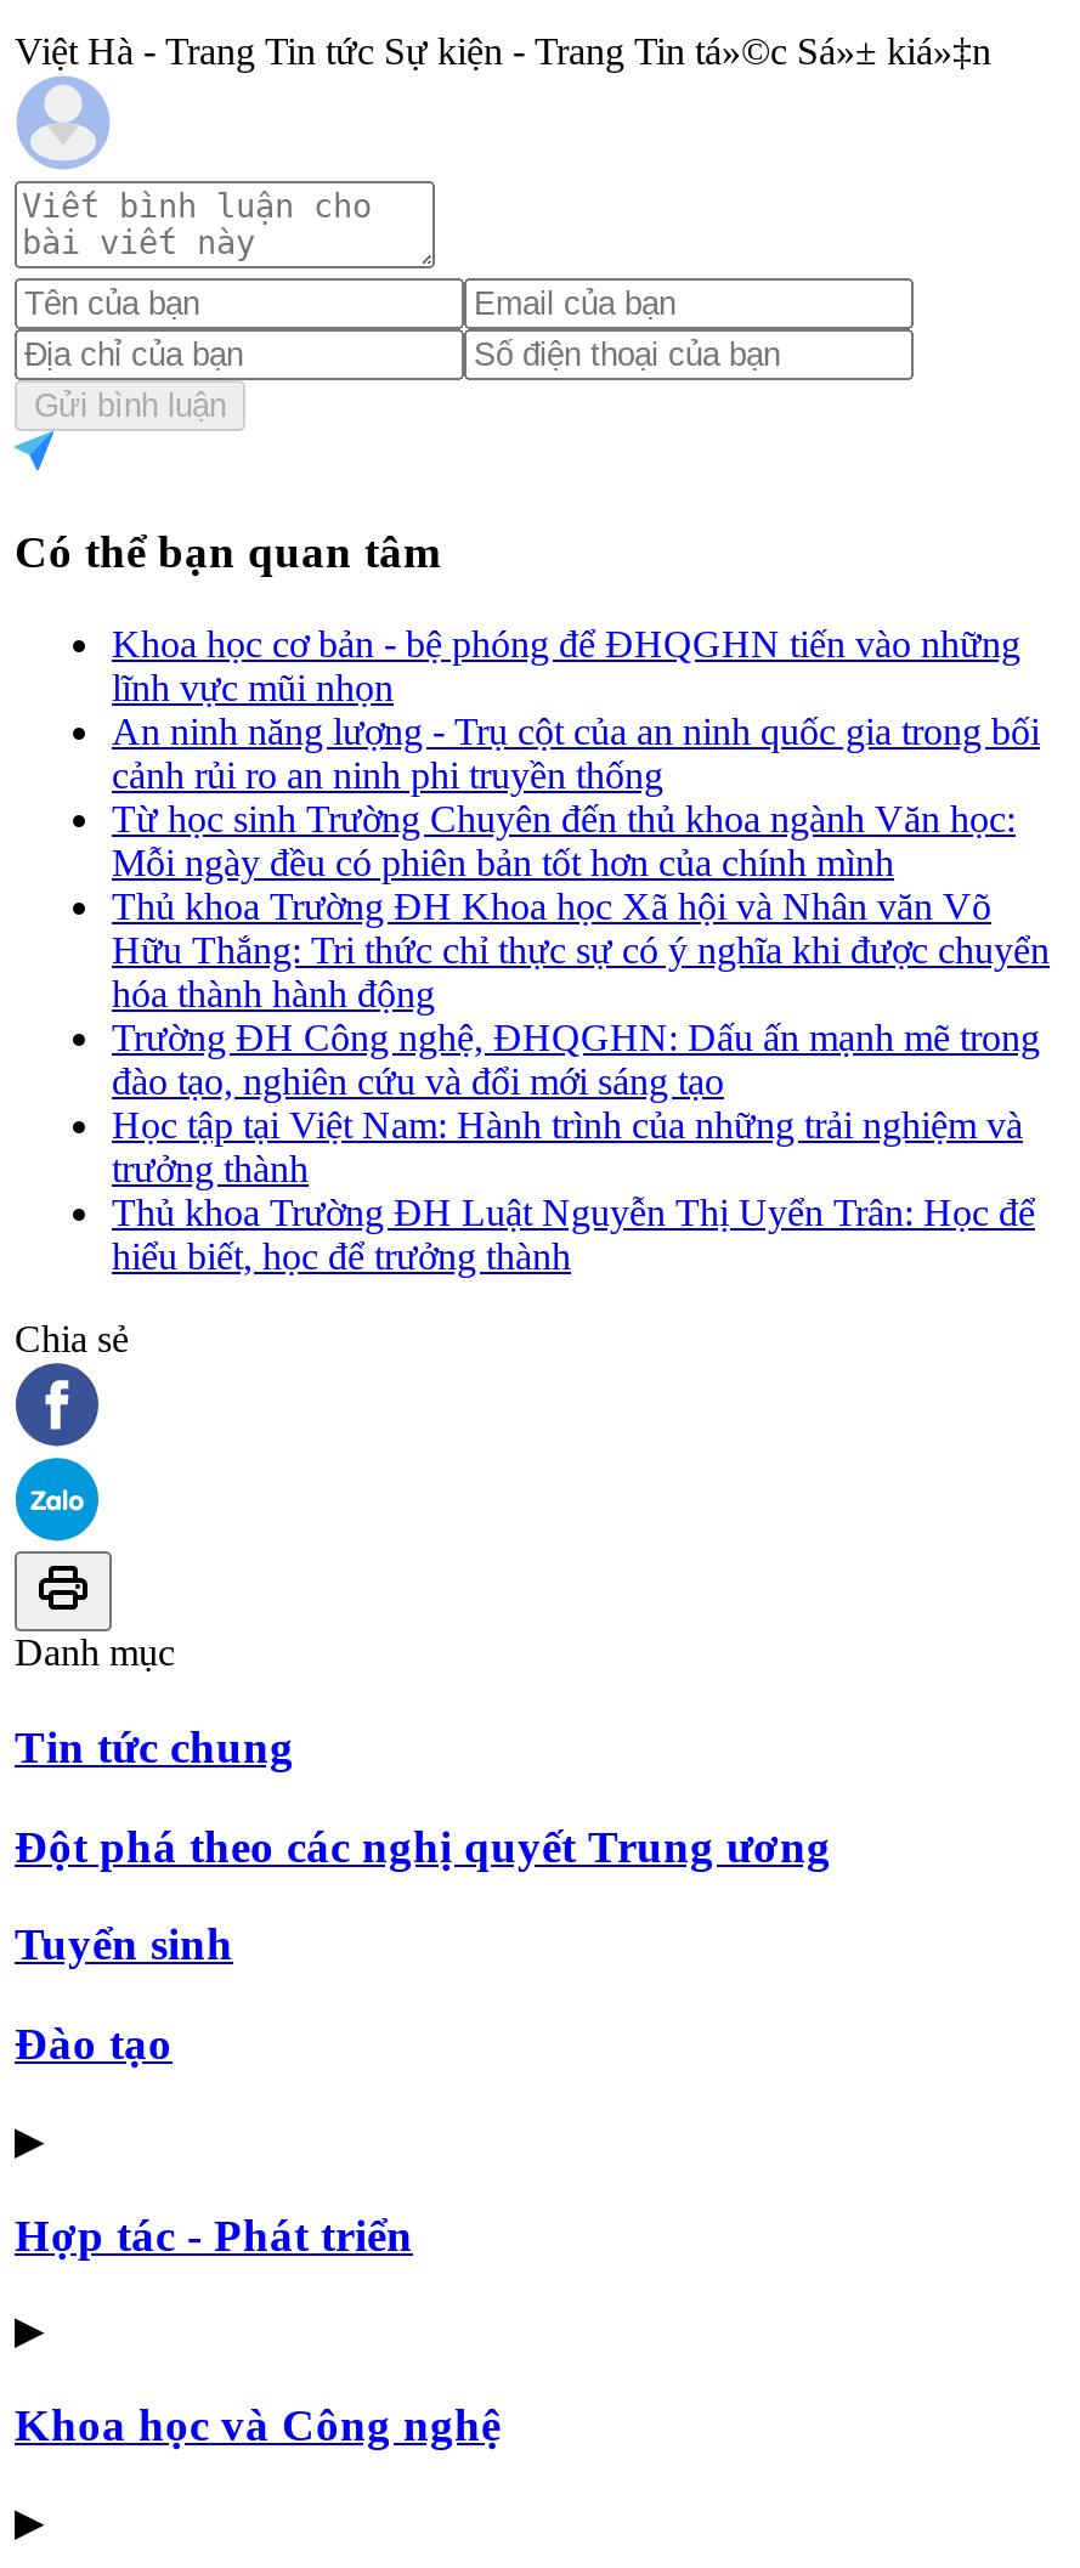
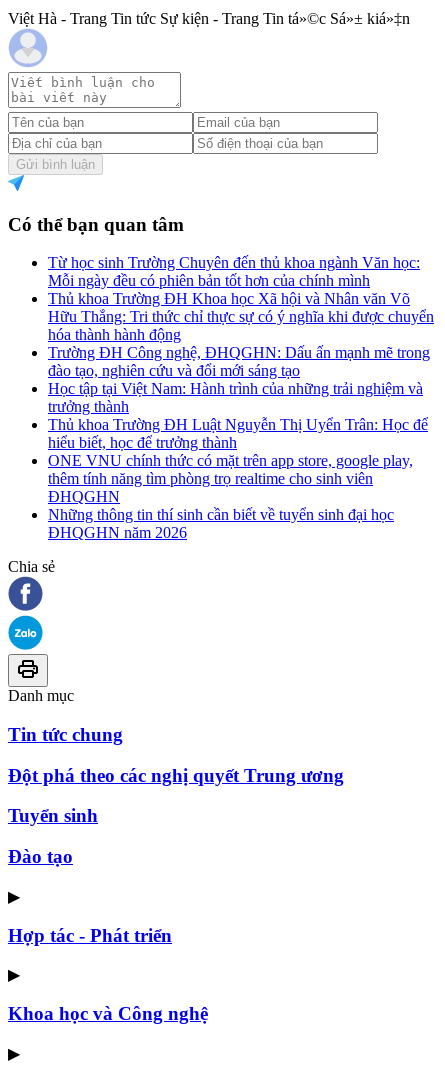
- Khoa học cơ bản - bệ phóng để ĐHQGHN tiến vào những
- lĩnh vực mũi nhọn
- An ninh năng lượng - Trụ cột của an ninh quốc gia trong bối
- cảnh rủi ro an ninh phi truyền thống

moved up: Từ học sinh Trường Chuyên đến thủ khoa ngành Văn học: | Mỗi ngày đều có phiên bản tốt hơn của chính mình | Thủ khoa Trường ĐH Khoa học Xã hội và Nhân văn Võ | ... | Thủ khoa Trường ĐH Luật Nguyễn Thị Uyển Trân: Học để | hiểu biết, học để trưởng thành

+ ONE VNU chính thức có mặt trên app store, google play,
+ thêm tính năng tìm phòng trọ realtime cho sinh viên
+ ĐHQGHN
+ Những thông tin thí sinh cần biết về tuyển sinh đại học
+ ĐHQGHN năm 2026
